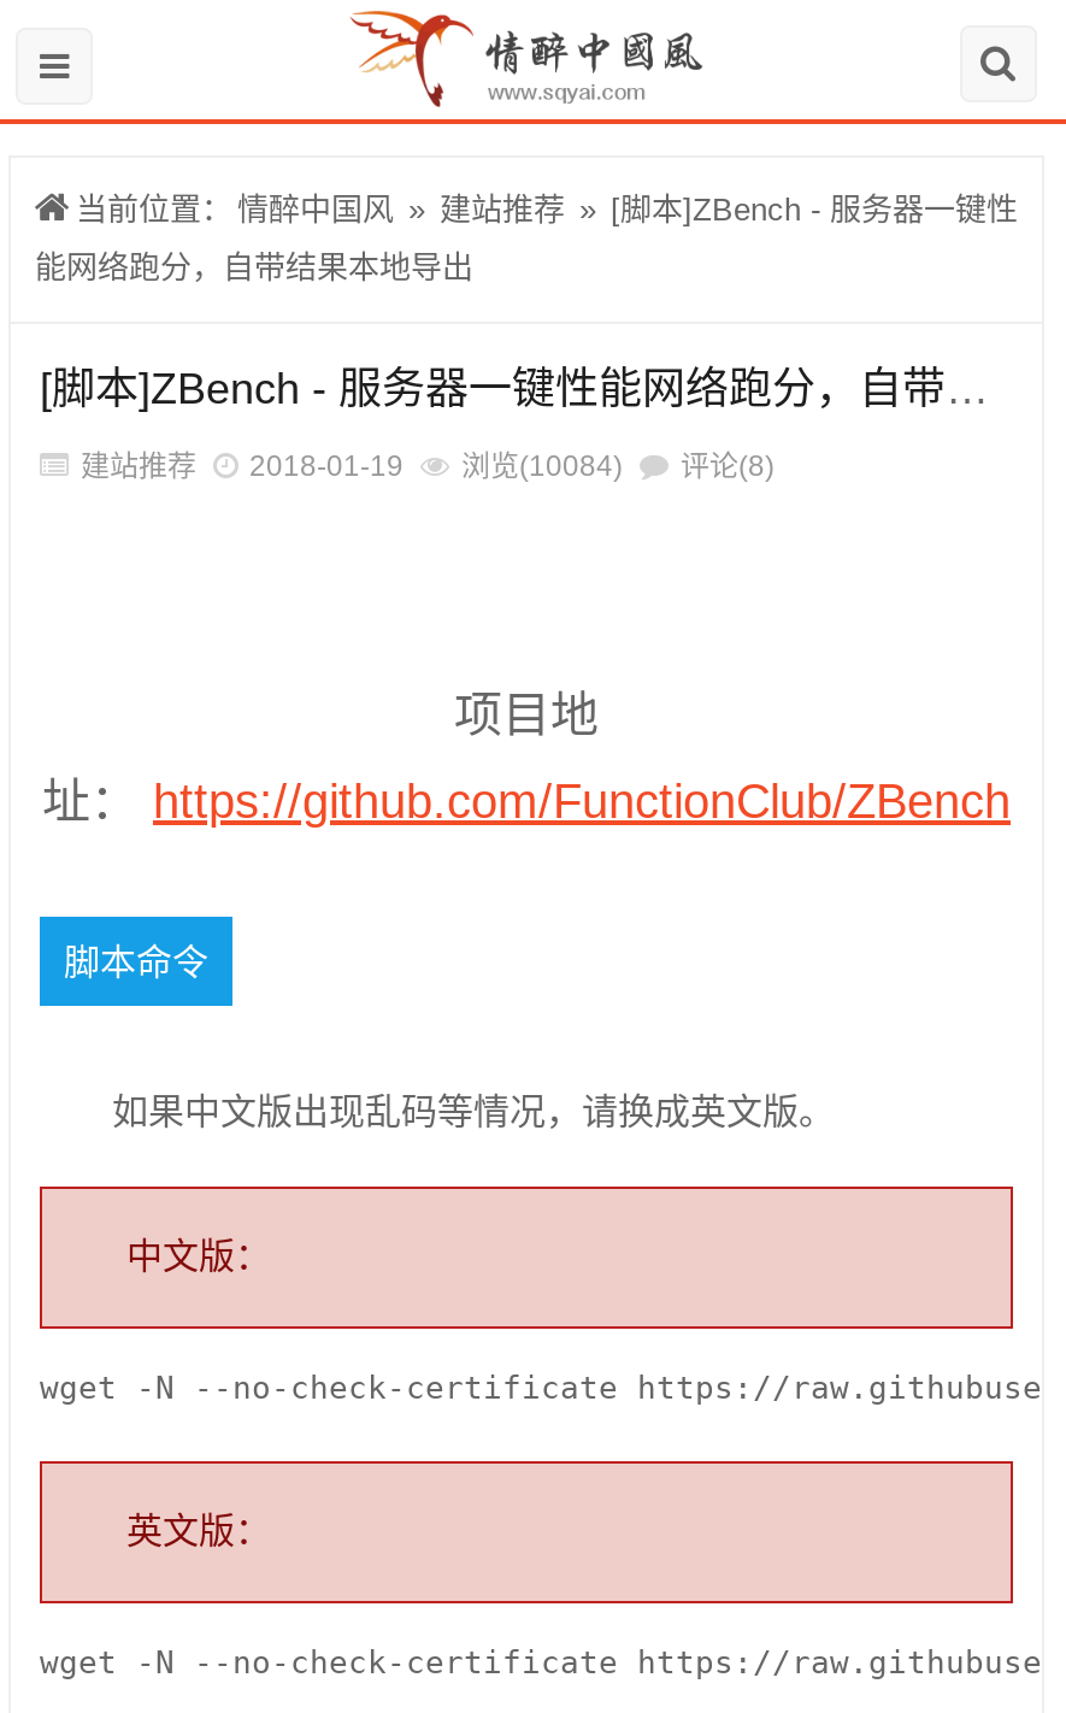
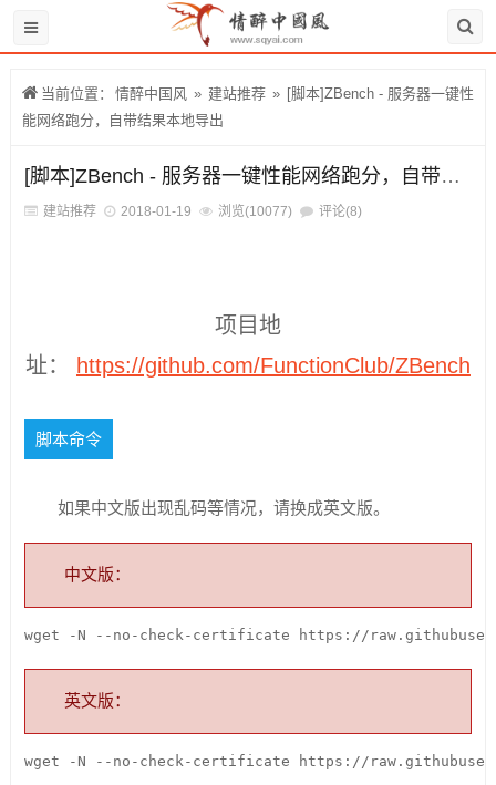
- 建站推荐 2018-01-19 浏览(10084) 评论(8)
+ 建站推荐 2018-01-19 浏览(10077) 评论(8)
